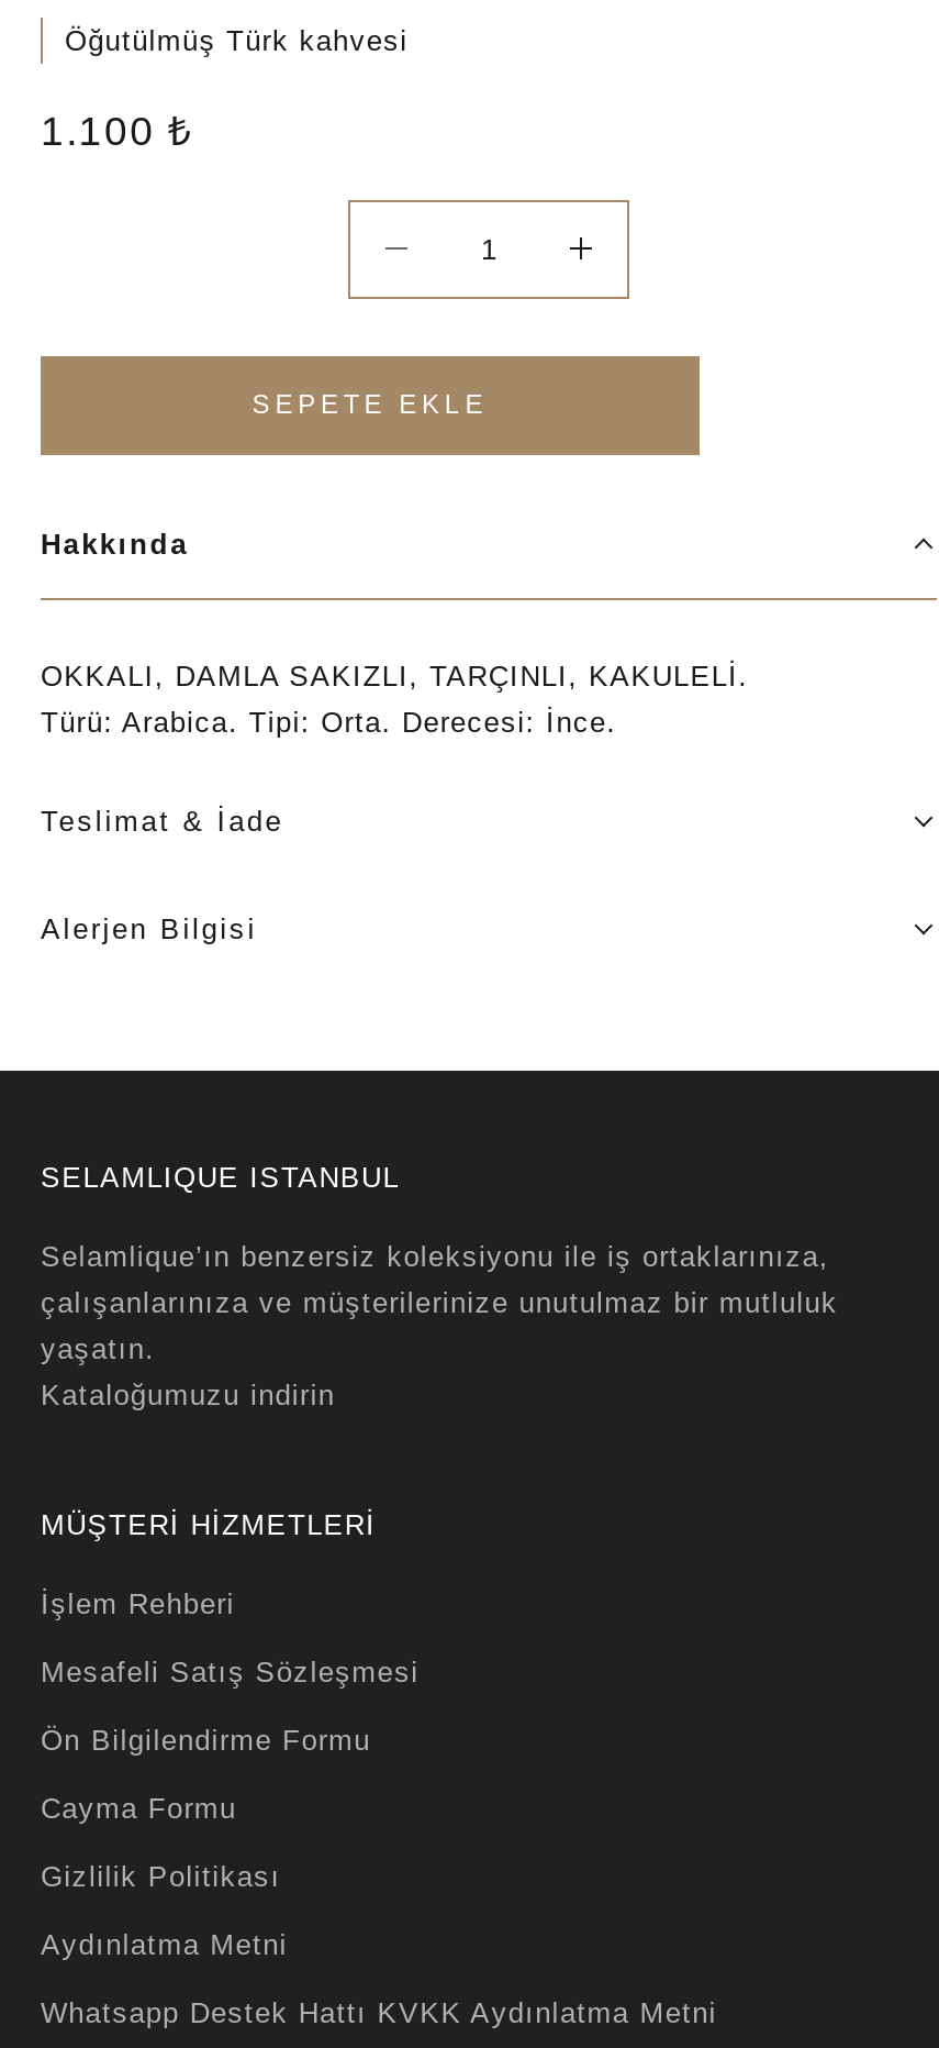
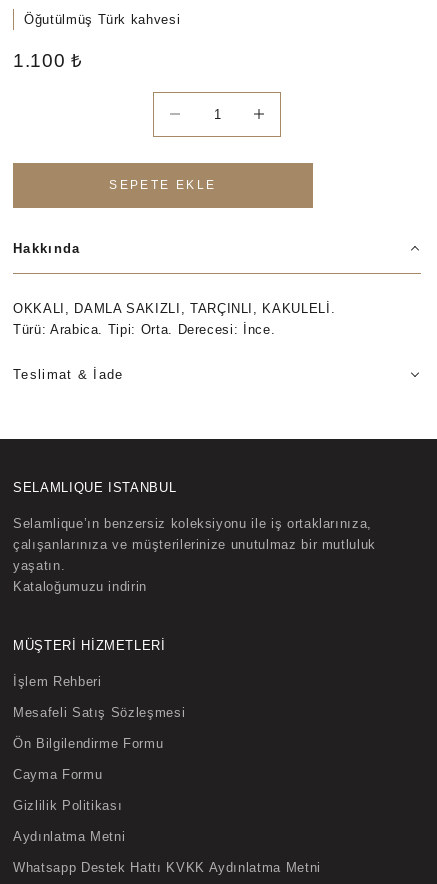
- Alerjen Bilgisi
